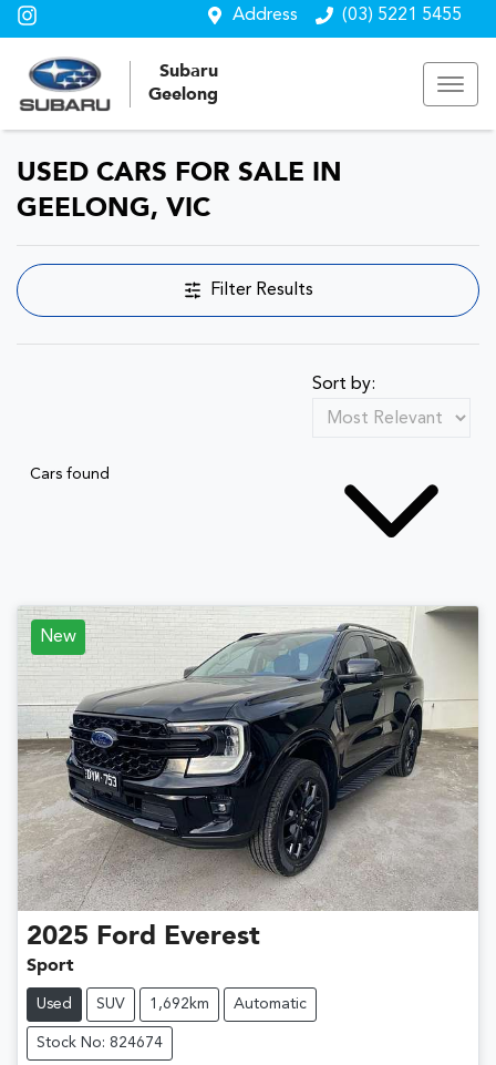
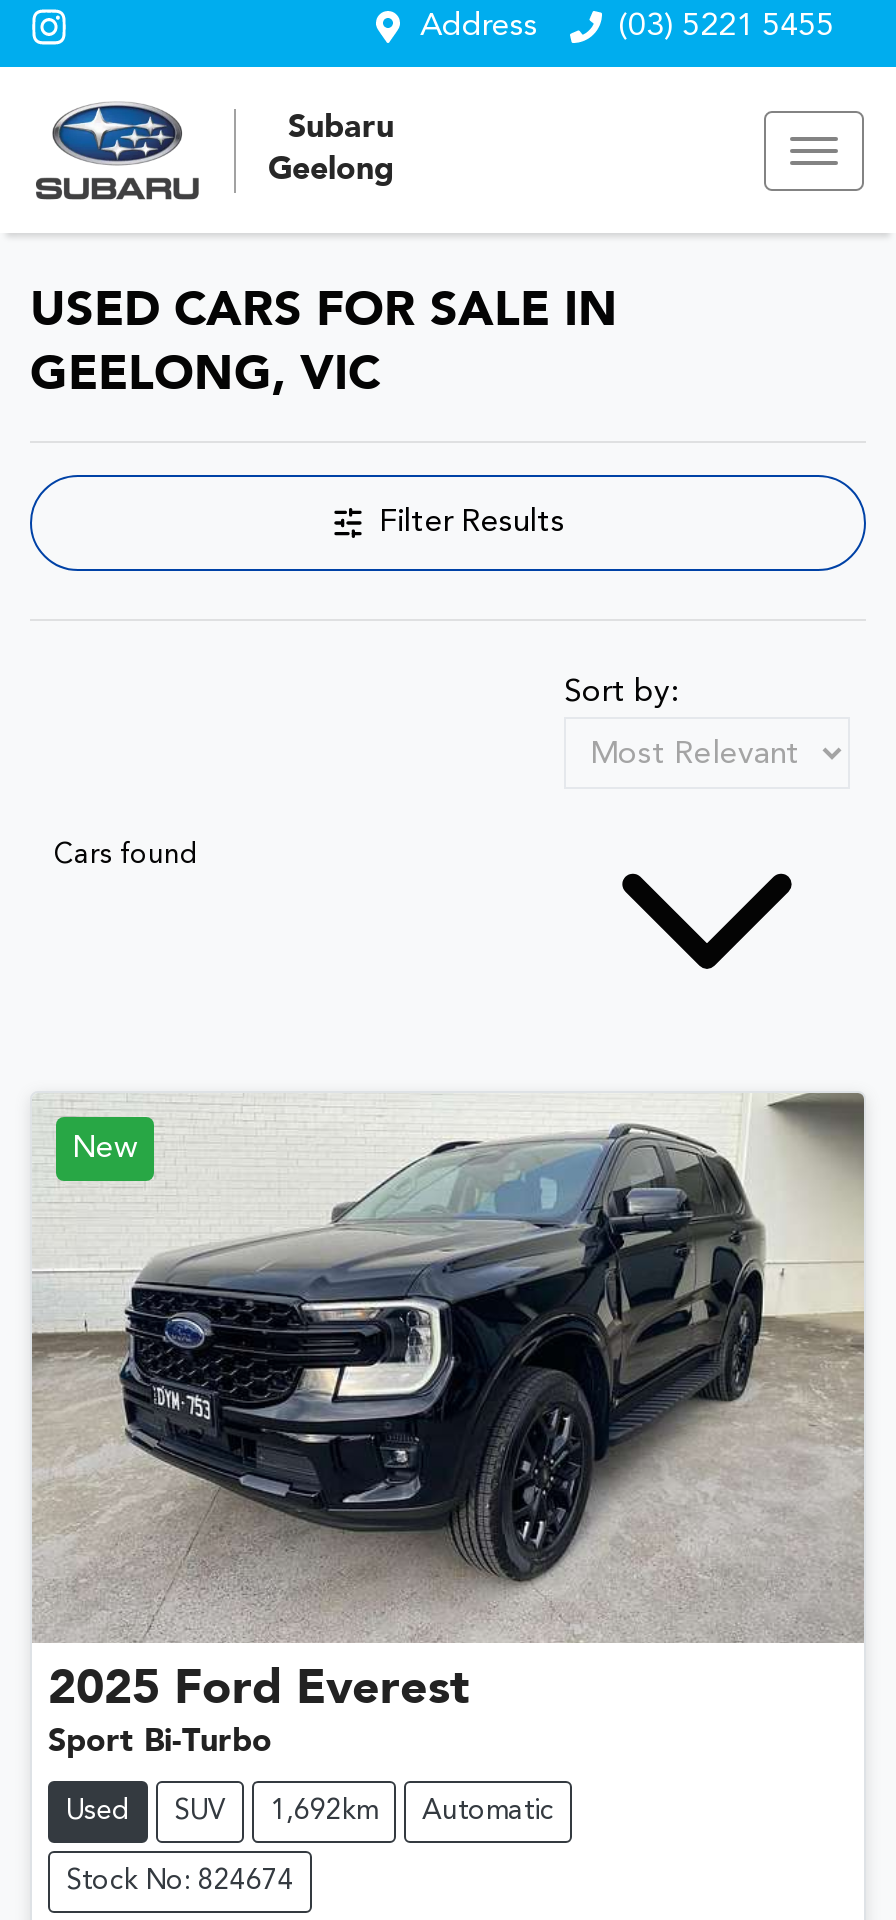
- Sport
+ Sport Bi-Turbo
